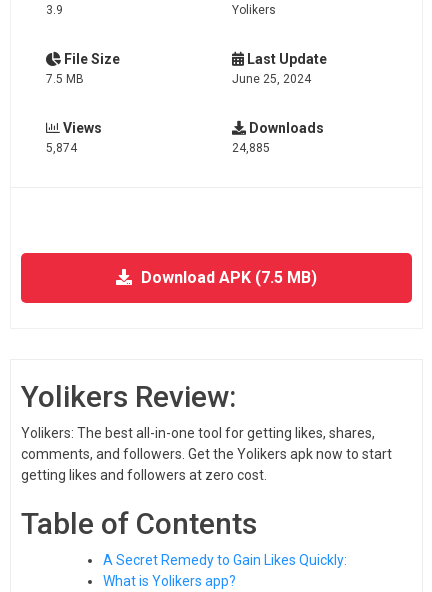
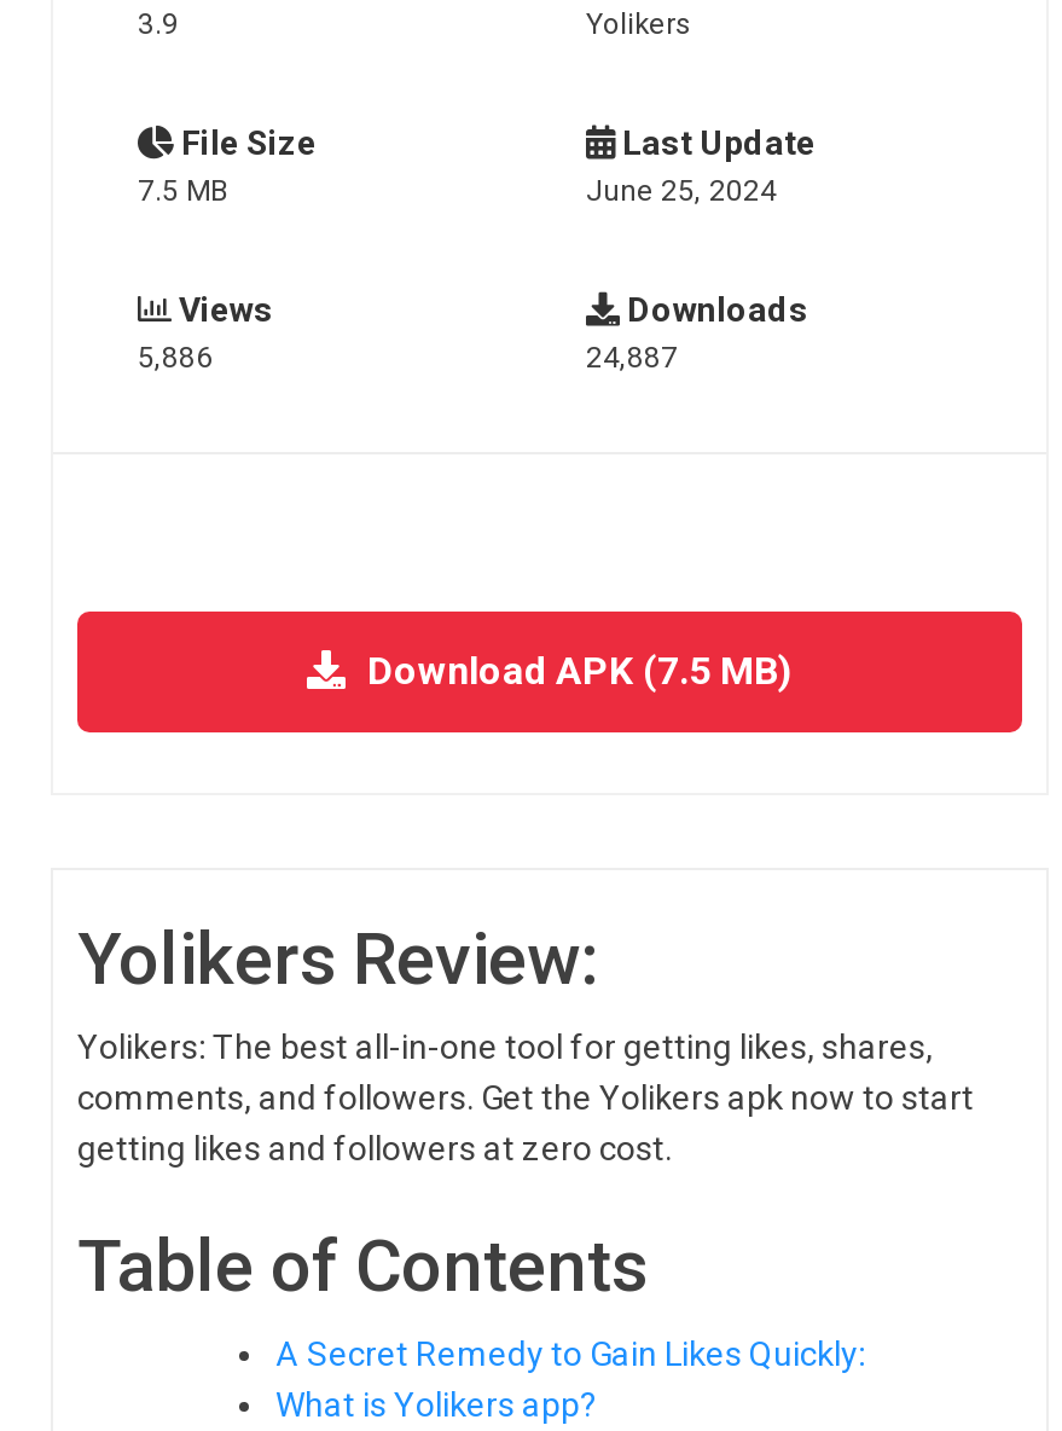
- 5,874
+ 5,886

- 24,885
+ 24,887
